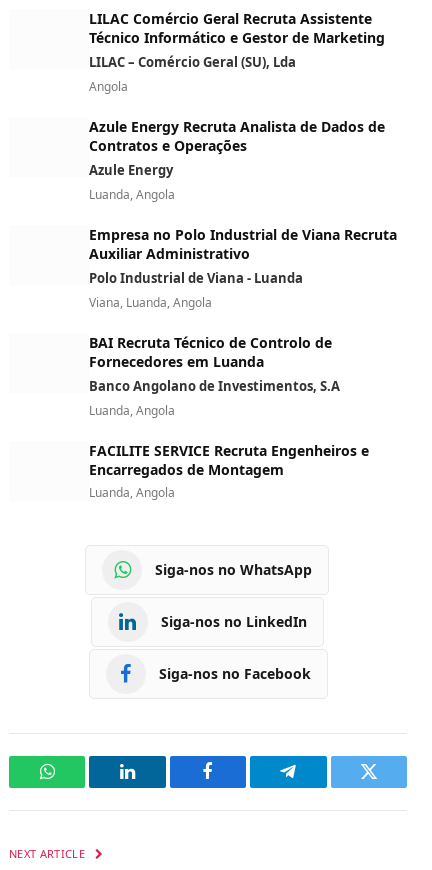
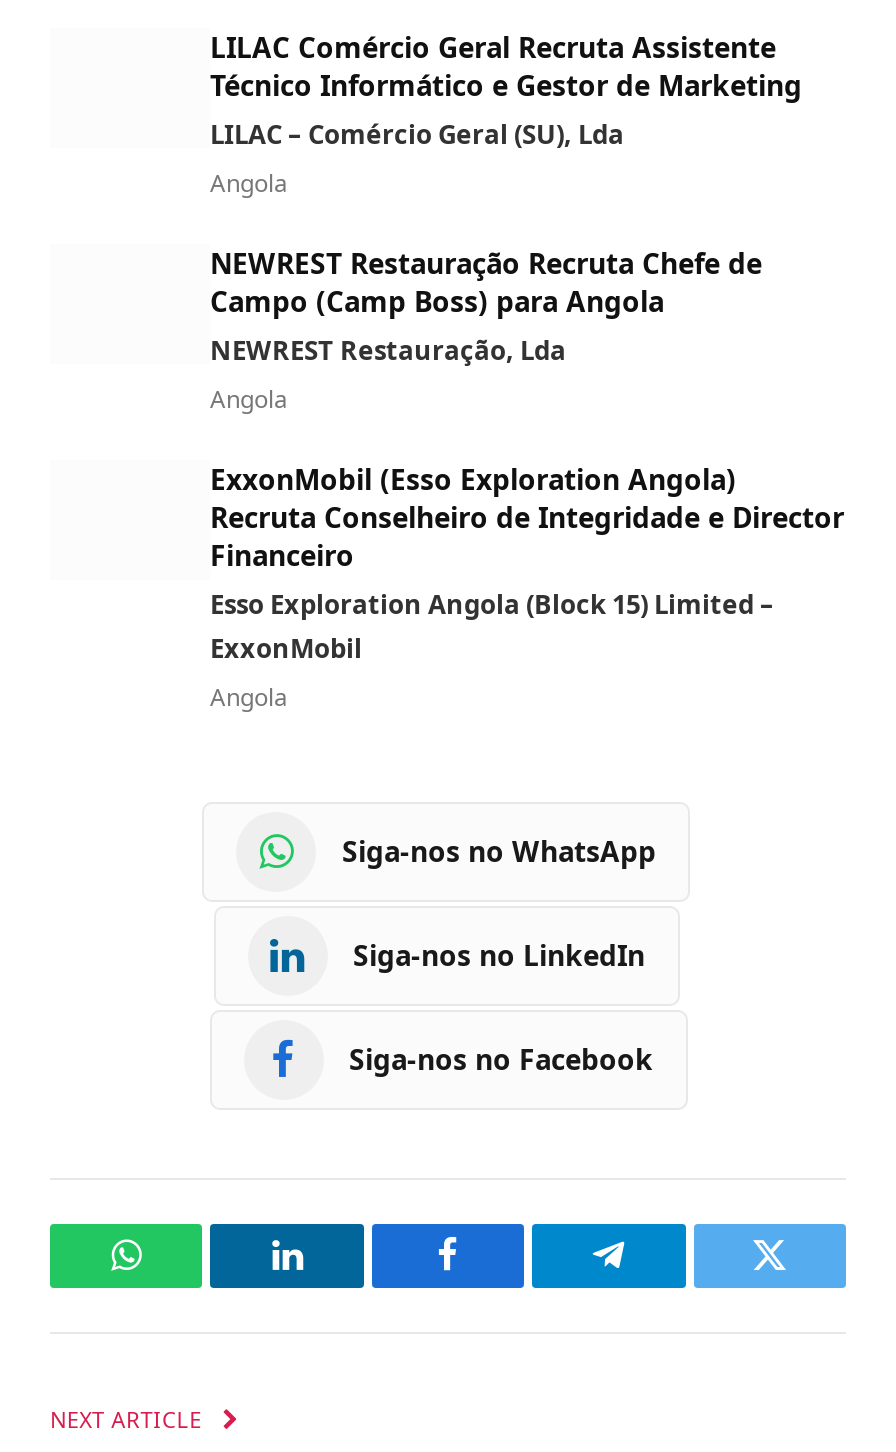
- Azule Energy Recruta Analista de Dados de
- Contratos e Operações
- Azule Energy
- Luanda, Angola
- Empresa no Polo Industrial de Viana Recruta
- Auxiliar Administrativo
- Polo Industrial de Viana - Luanda
- Viana, Luanda, Angola
- BAI Recruta Técnico de Controlo de
- Fornecedores em Luanda
- Banco Angolano de Investimentos, S.A
- Luanda, Angola
- FACILITE SERVICE Recruta Engenheiros e
- Encarregados de Montagem
- Luanda, Angola
+ NEWREST Restauração Recruta Chefe de
+ Campo (Camp Boss) para Angola
+ NEWREST Restauração, Lda
+ Angola
+ ExxonMobil (Esso Exploration Angola)
+ Recruta Conselheiro de Integridade e Director
+ Financeiro
+ Esso Exploration Angola (Block 15) Limited –
+ ExxonMobil
+ Angola
